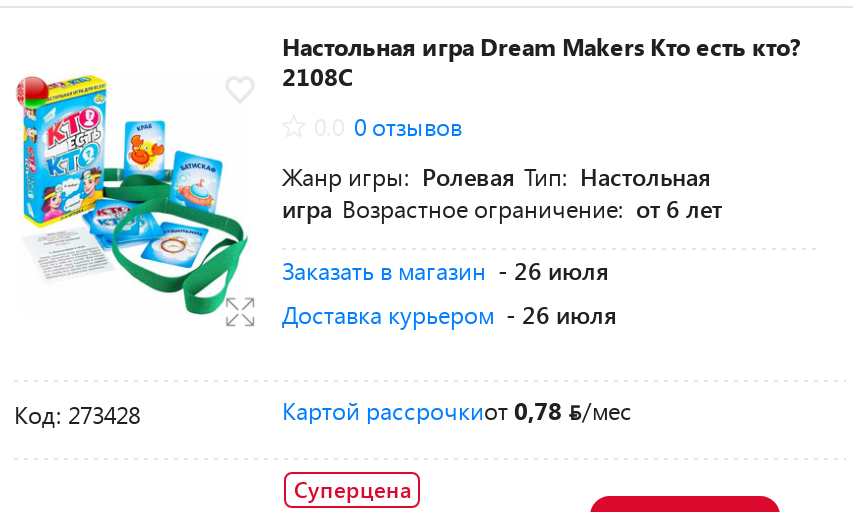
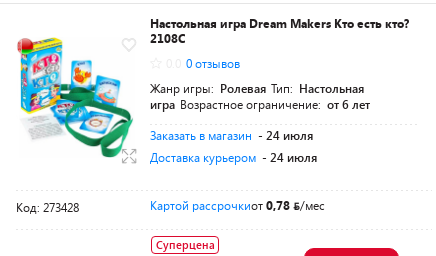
- Заказать в магазин - 26 июля
+ Заказать в магазин - 24 июля

- Доставка курьером - 26 июля
+ Доставка курьером - 24 июля
